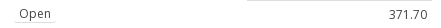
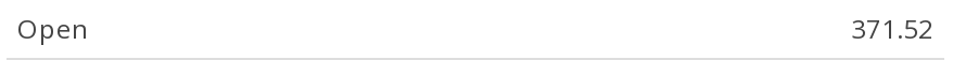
- 371.70
+ 371.52
